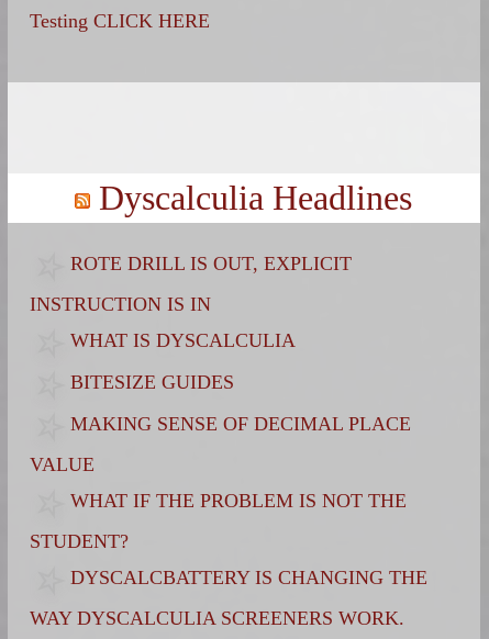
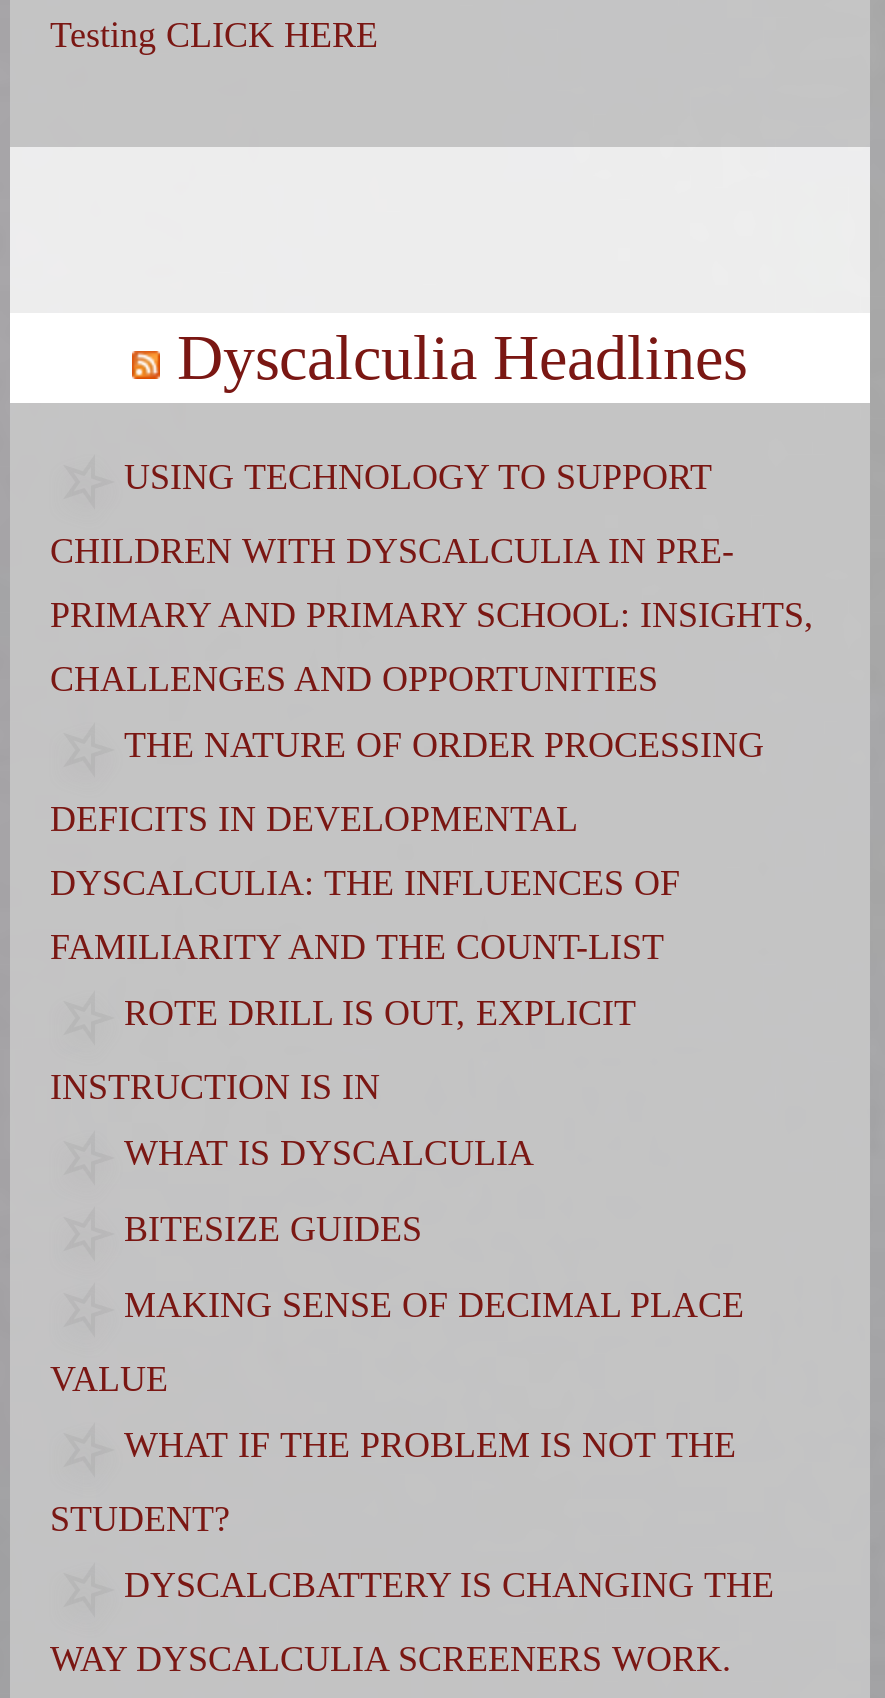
+ USING TECHNOLOGY TO SUPPORT
+ CHILDREN WITH DYSCALCULIA IN PRE-
+ PRIMARY AND PRIMARY SCHOOL: INSIGHTS,
+ CHALLENGES AND OPPORTUNITIES
+ THE NATURE OF ORDER PROCESSING
+ DEFICITS IN DEVELOPMENTAL
+ DYSCALCULIA: THE INFLUENCES OF
+ FAMILIARITY AND THE COUNT-LIST
